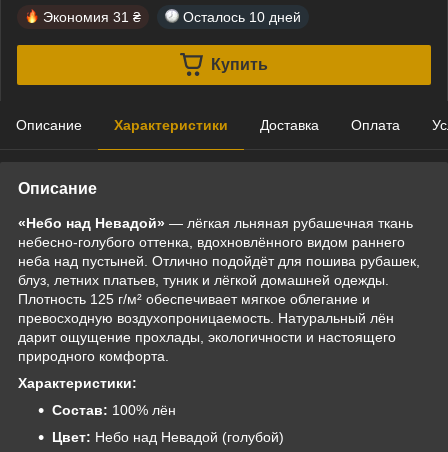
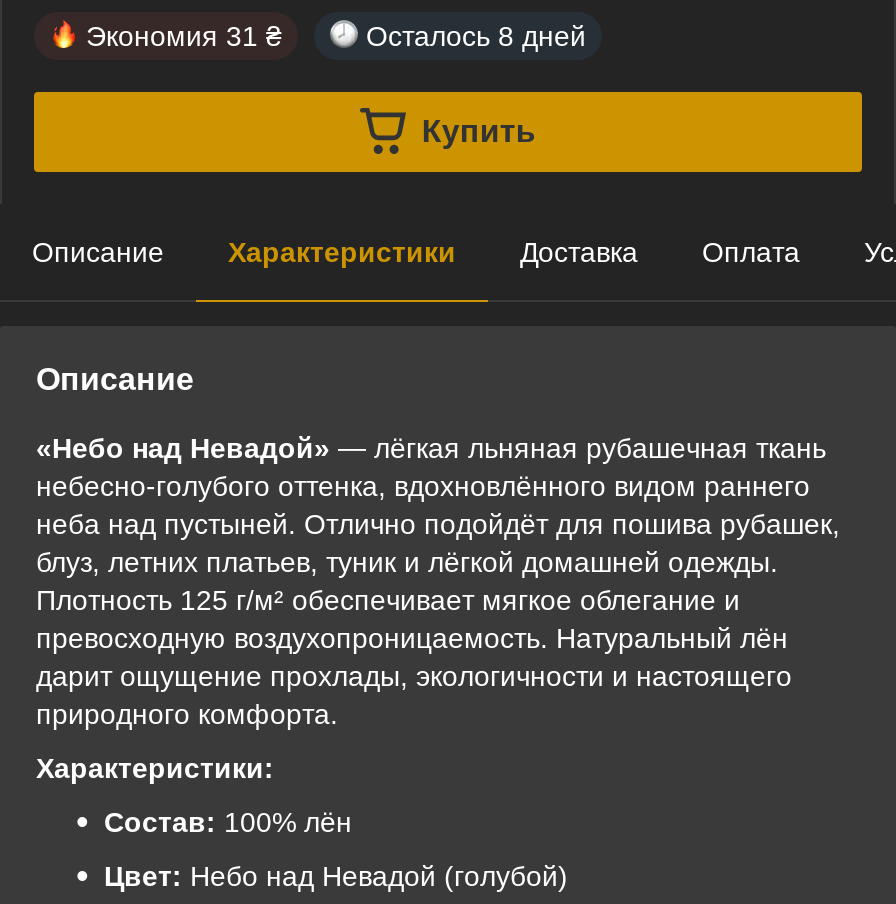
- Осталось 10 дней
+ Осталось 8 дней
